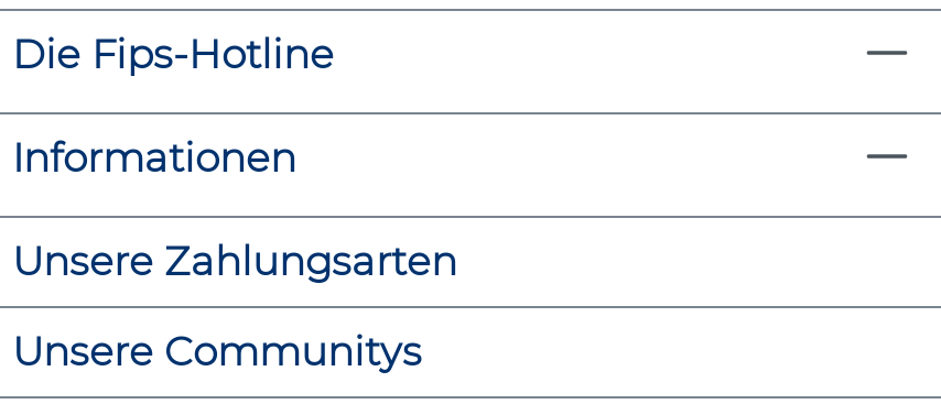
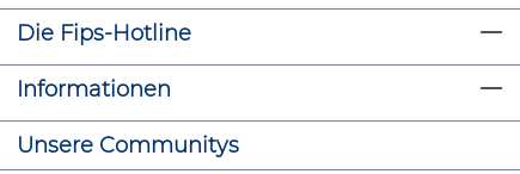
- Unsere Zahlungsarten
